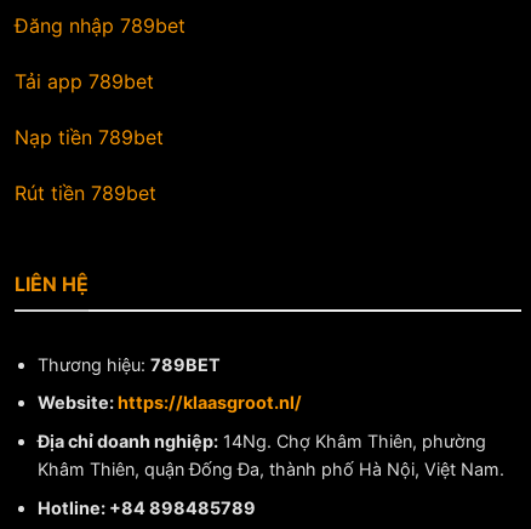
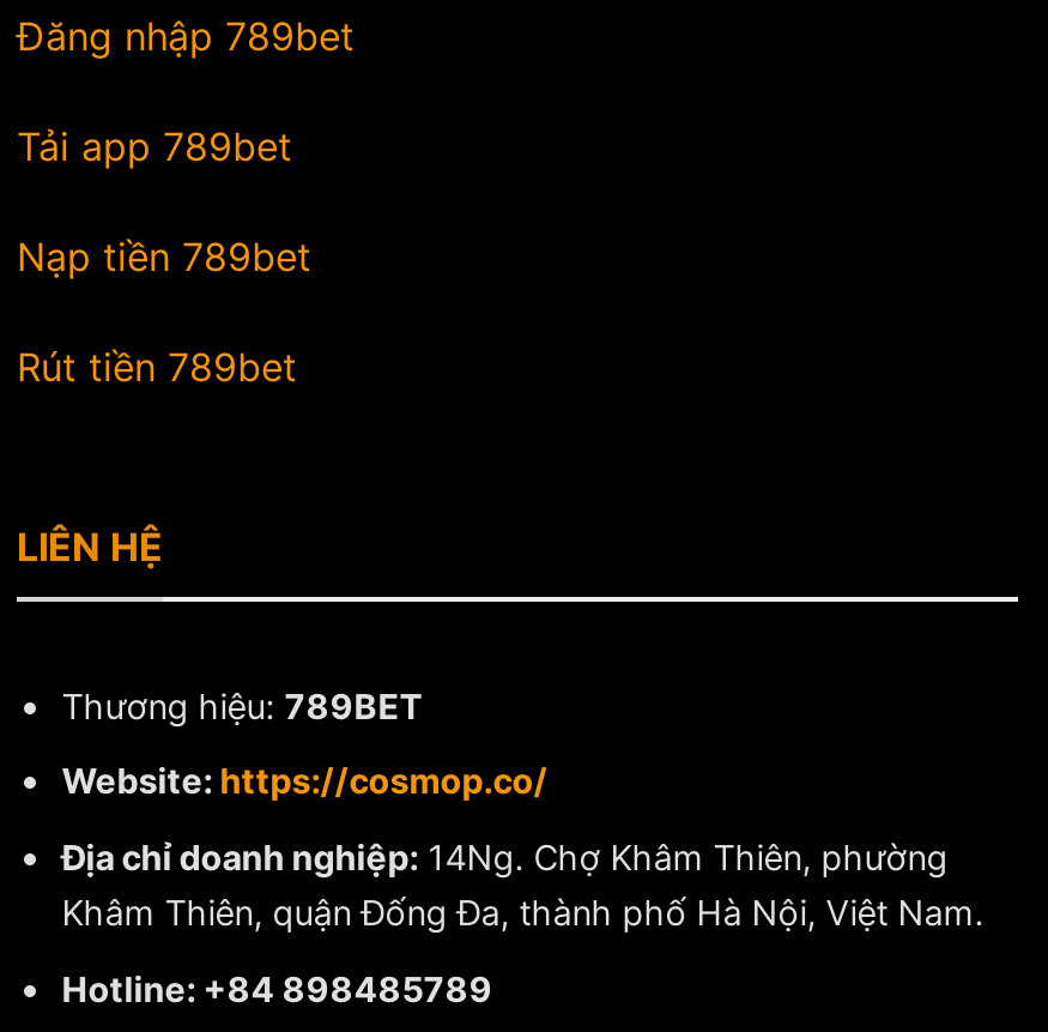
- Website: https://klaasgroot.nl/
+ Website: https://cosmop.co/
